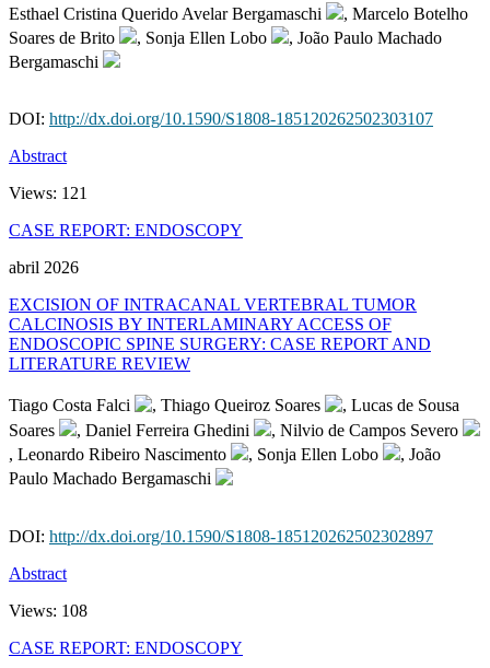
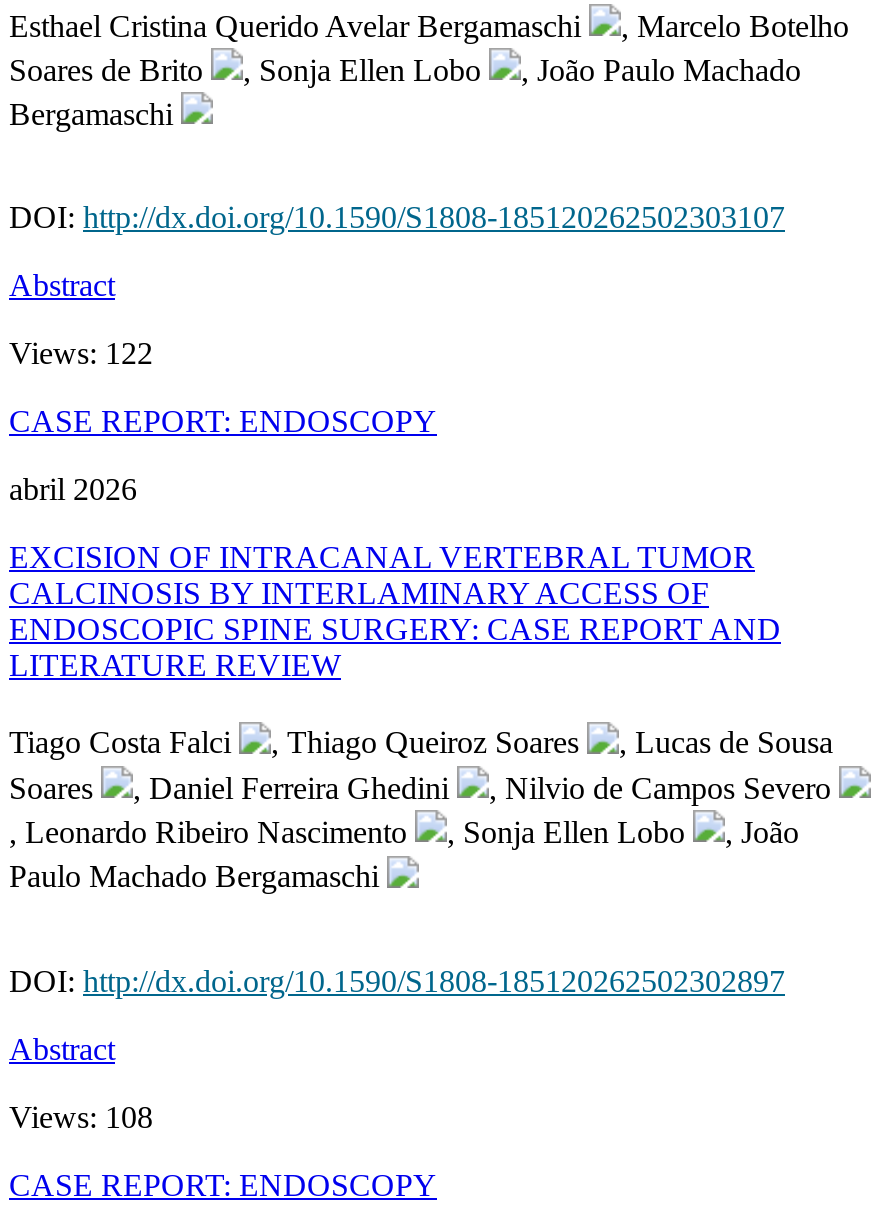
- Views: 121
+ Views: 122
